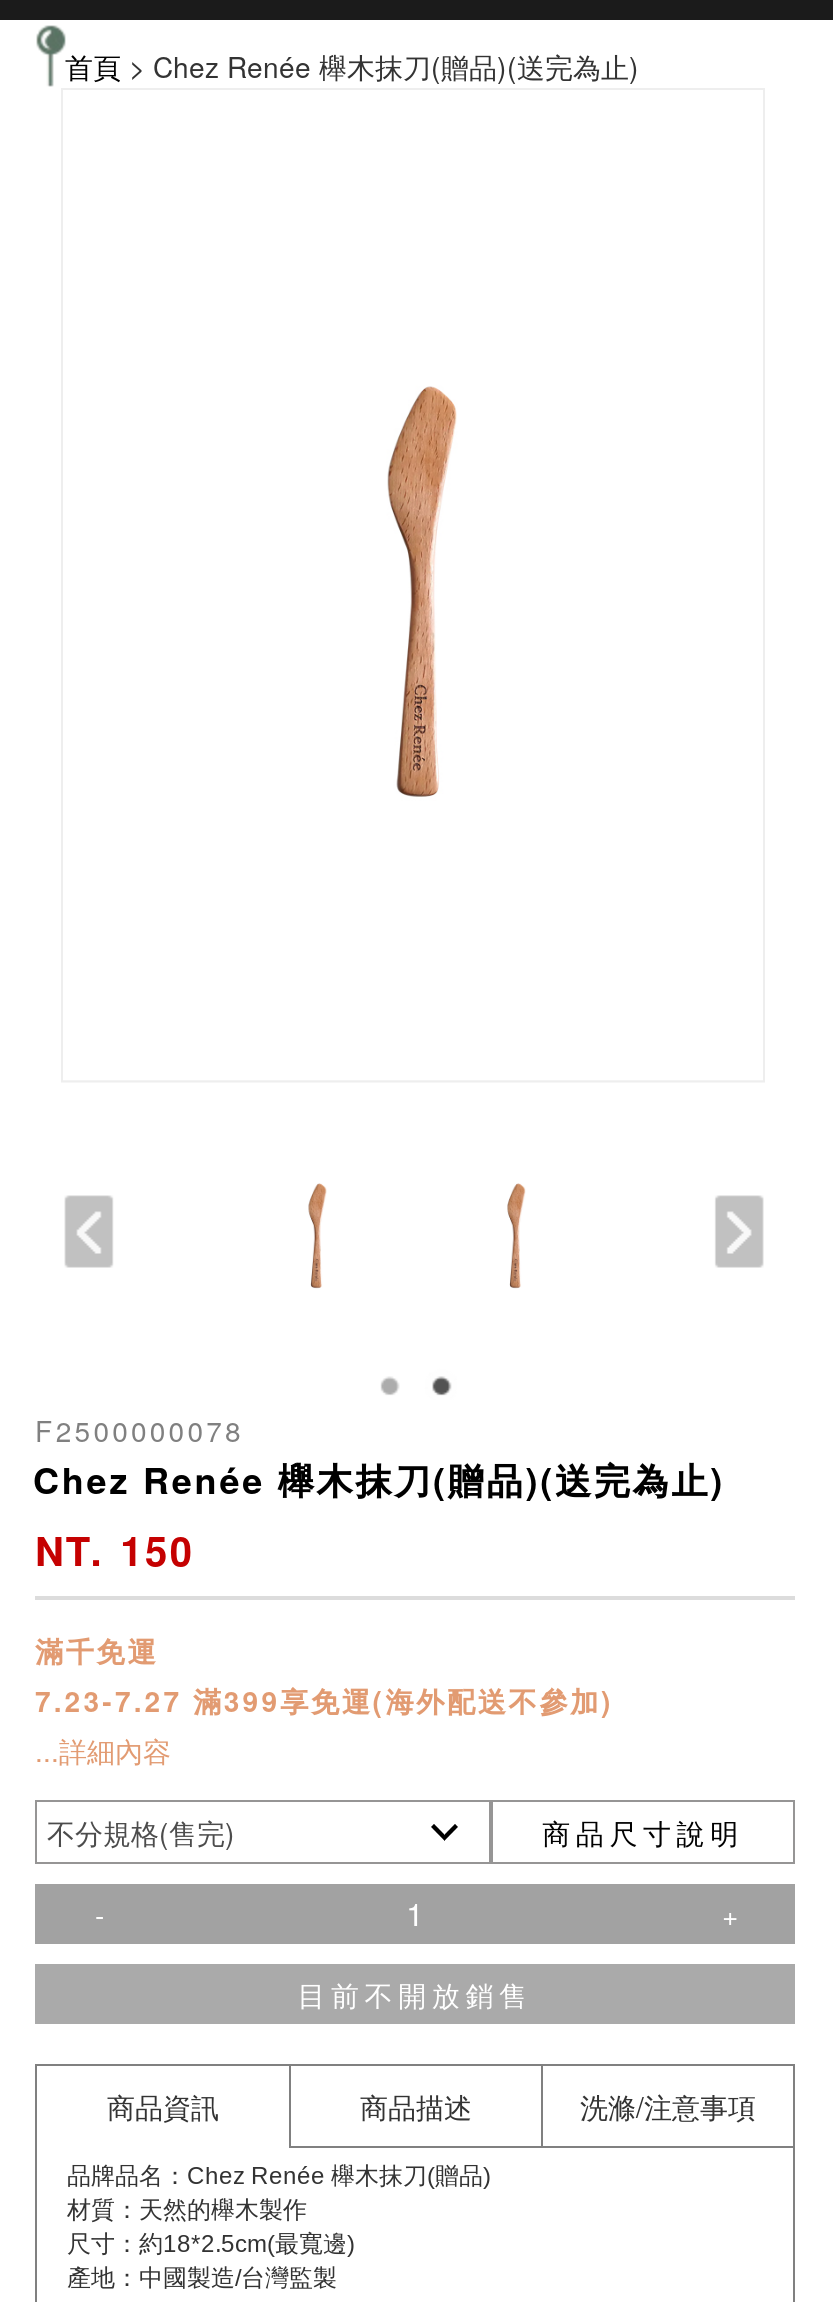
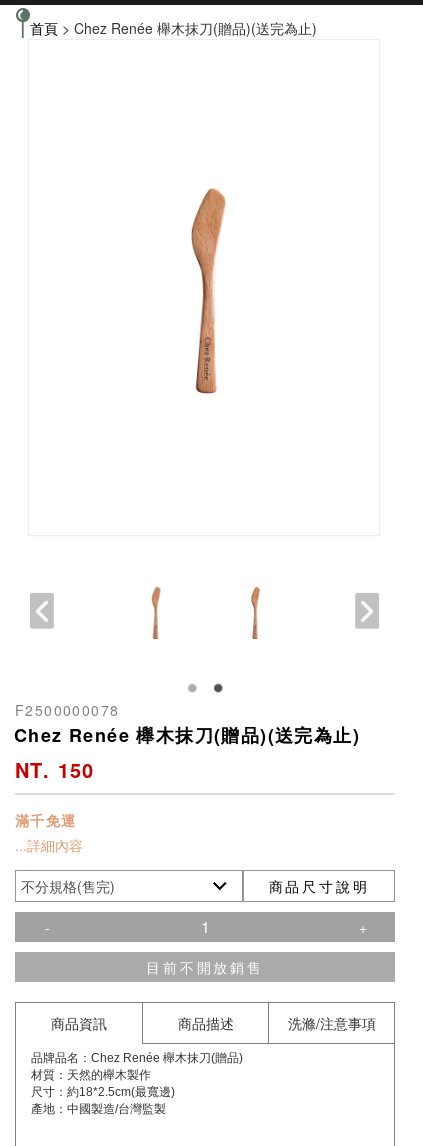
- 7.23-7.27 滿399享免運(海外配送不參加)
